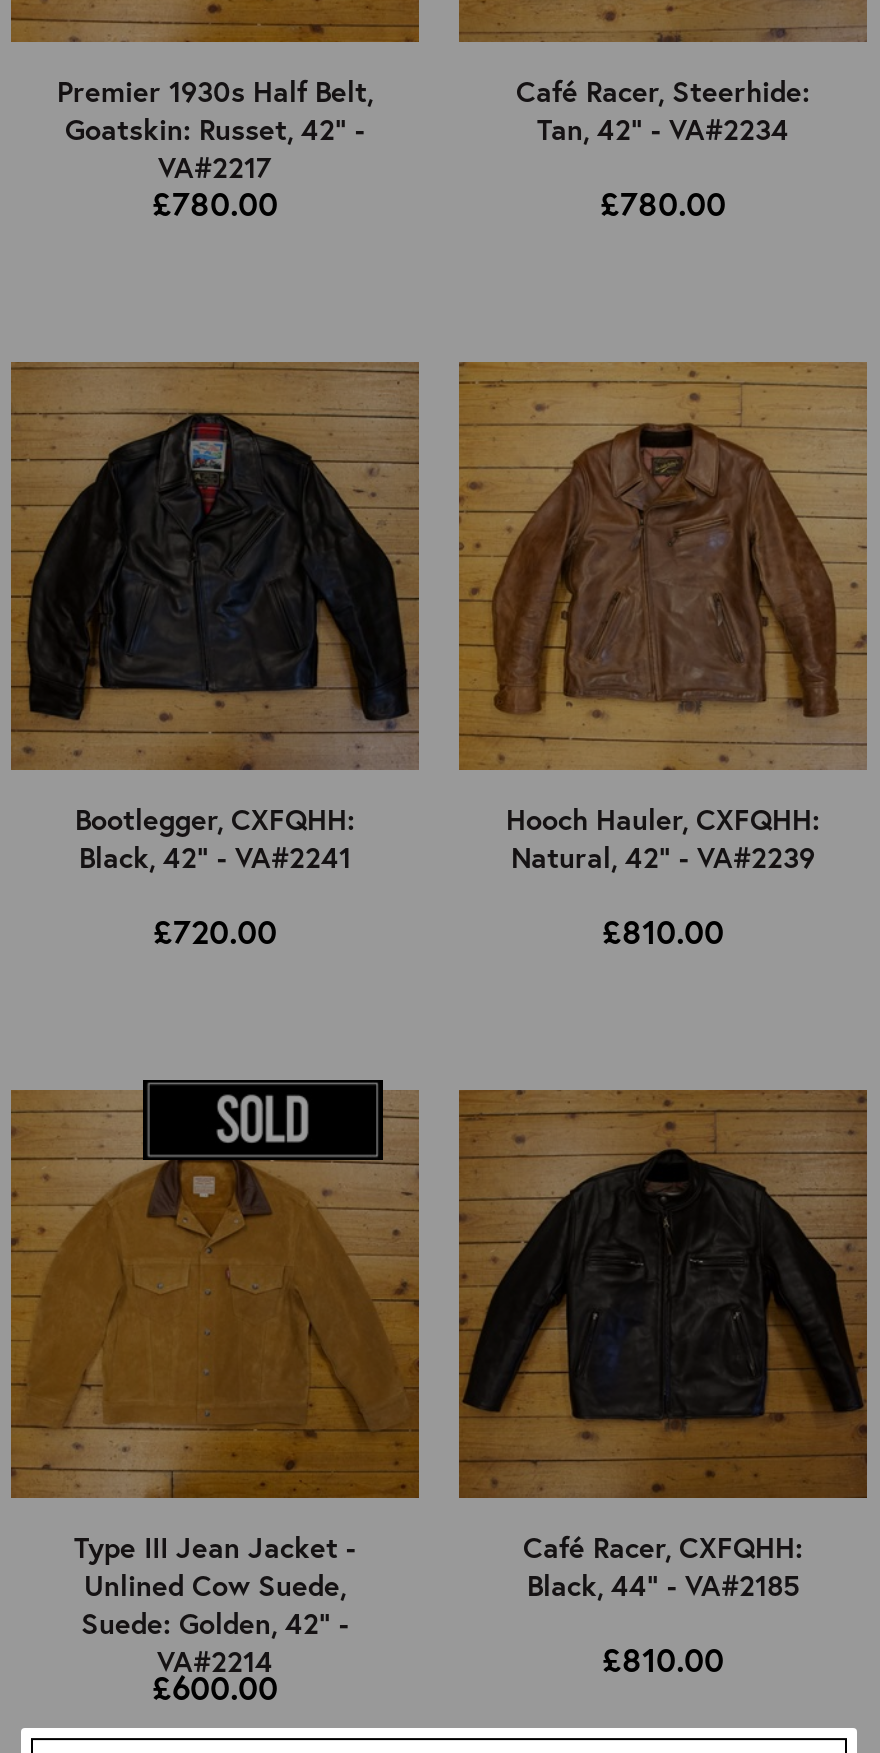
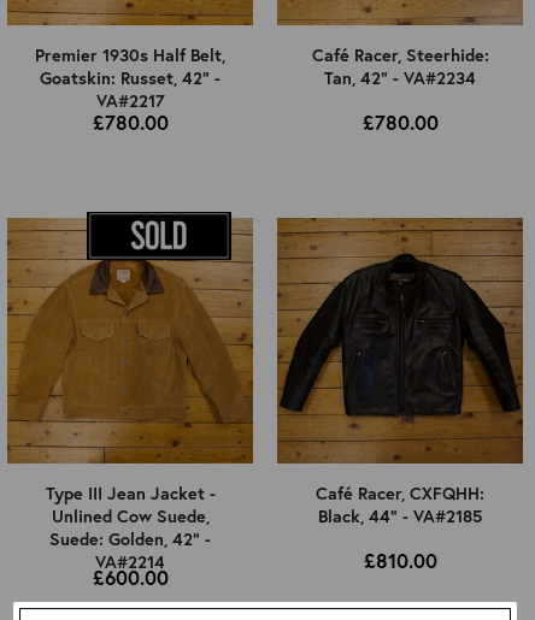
- [image]
- Bootlegger, CXFQHH:
- Black, 42" - VA#2241
- £720.00

- [image]

- Hooch Hauler, CXFQHH:
- Natural, 42" - VA#2239
- £810.00
